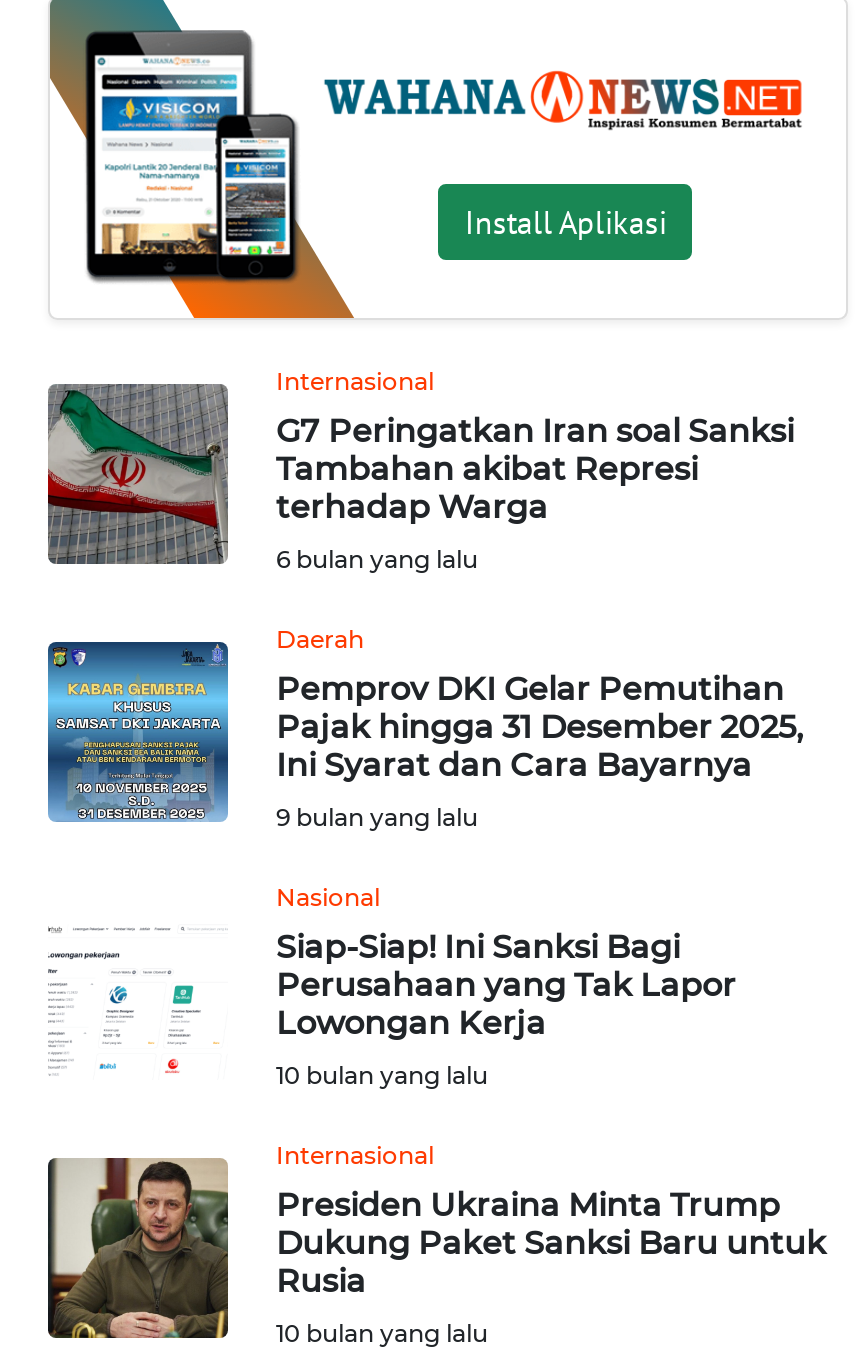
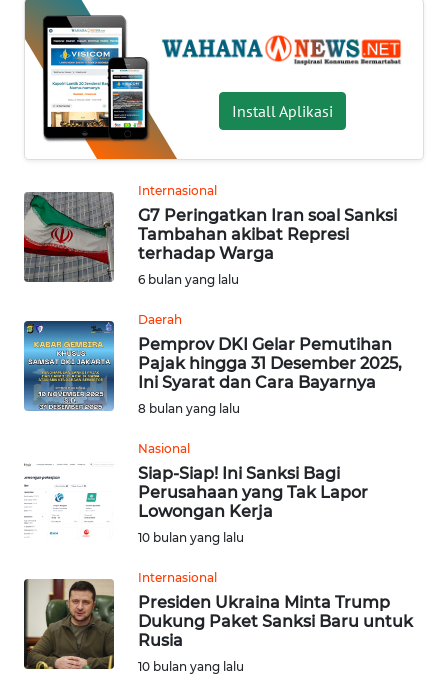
- 9 bulan yang lalu
+ 8 bulan yang lalu
